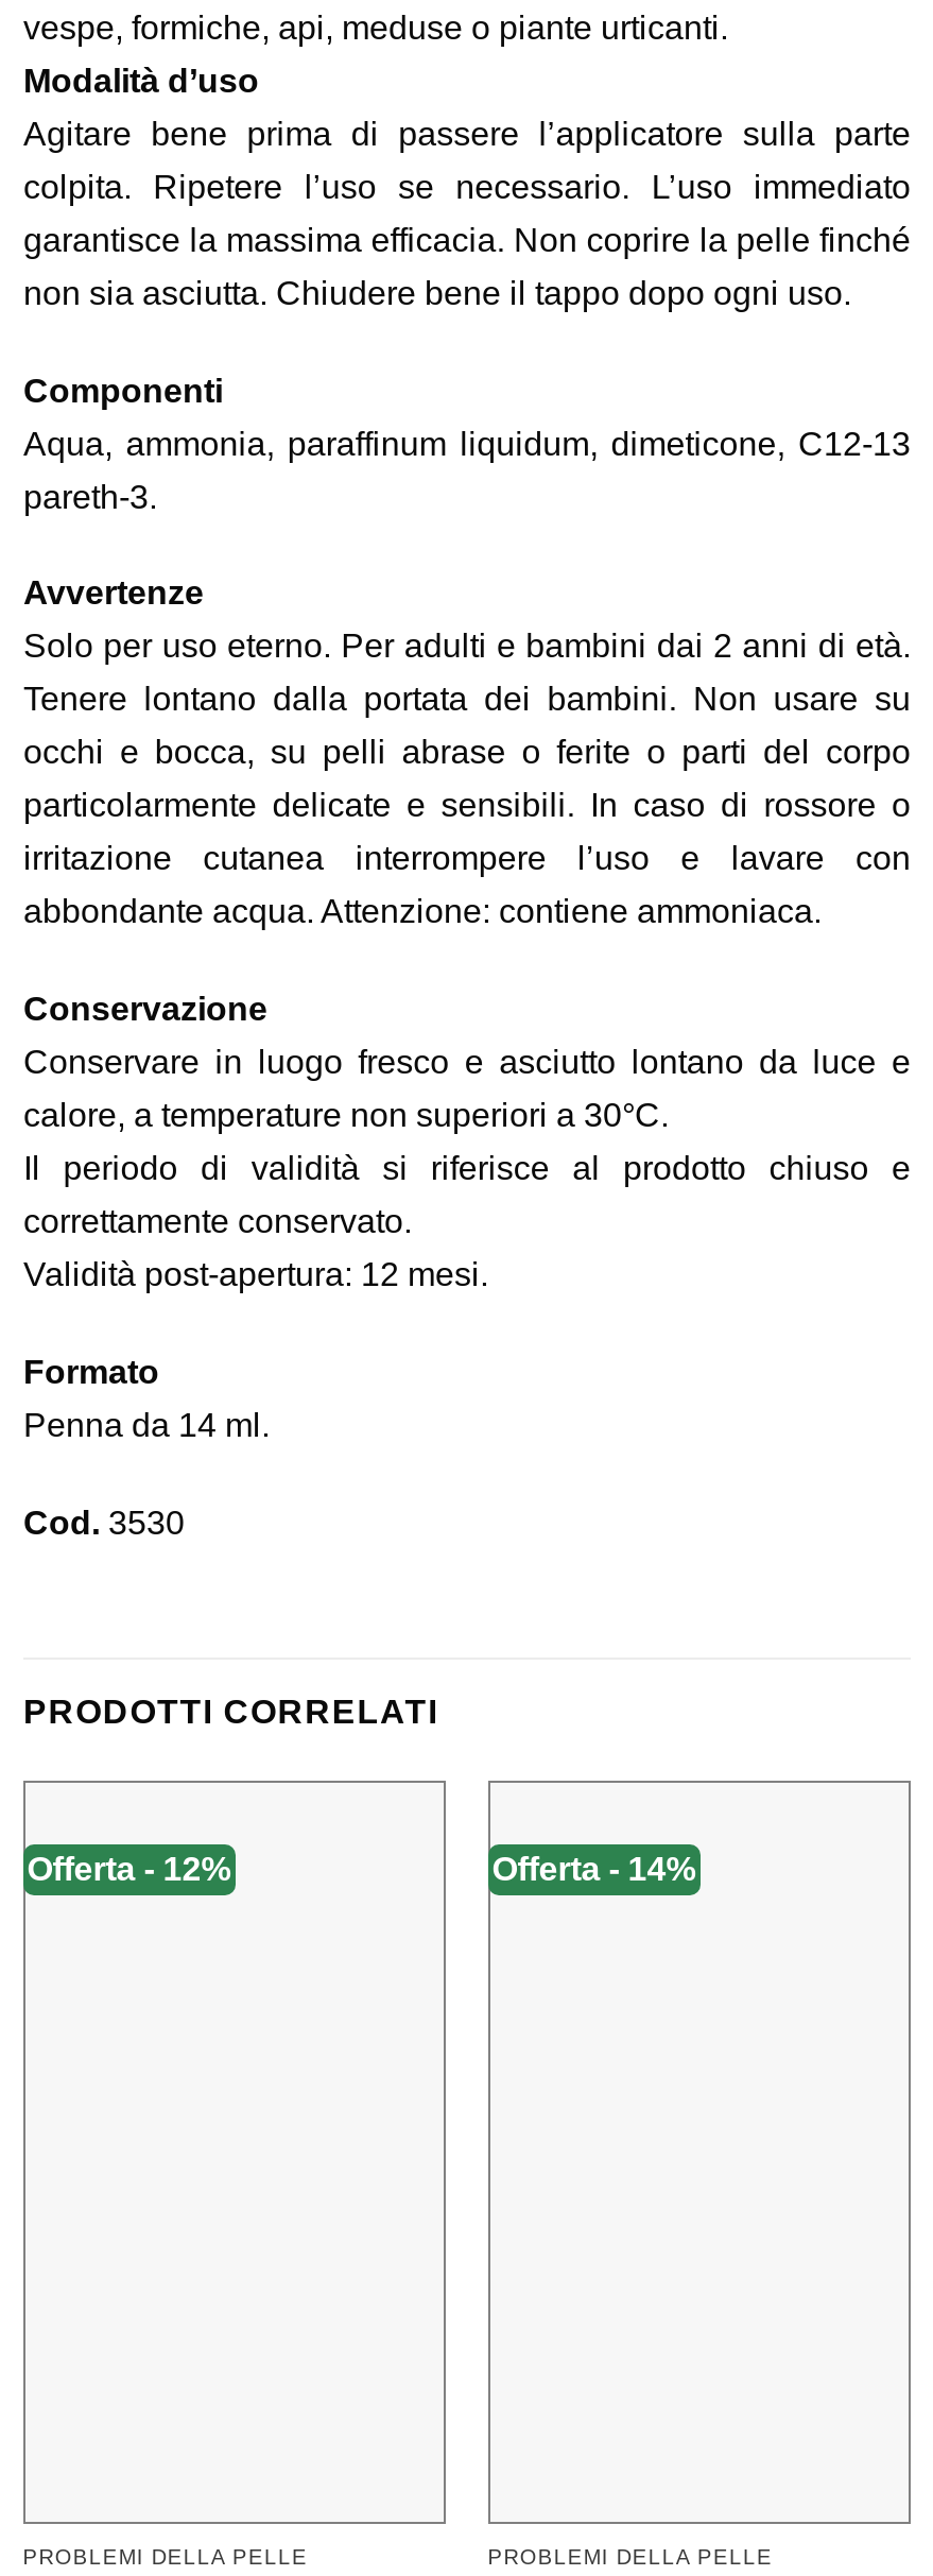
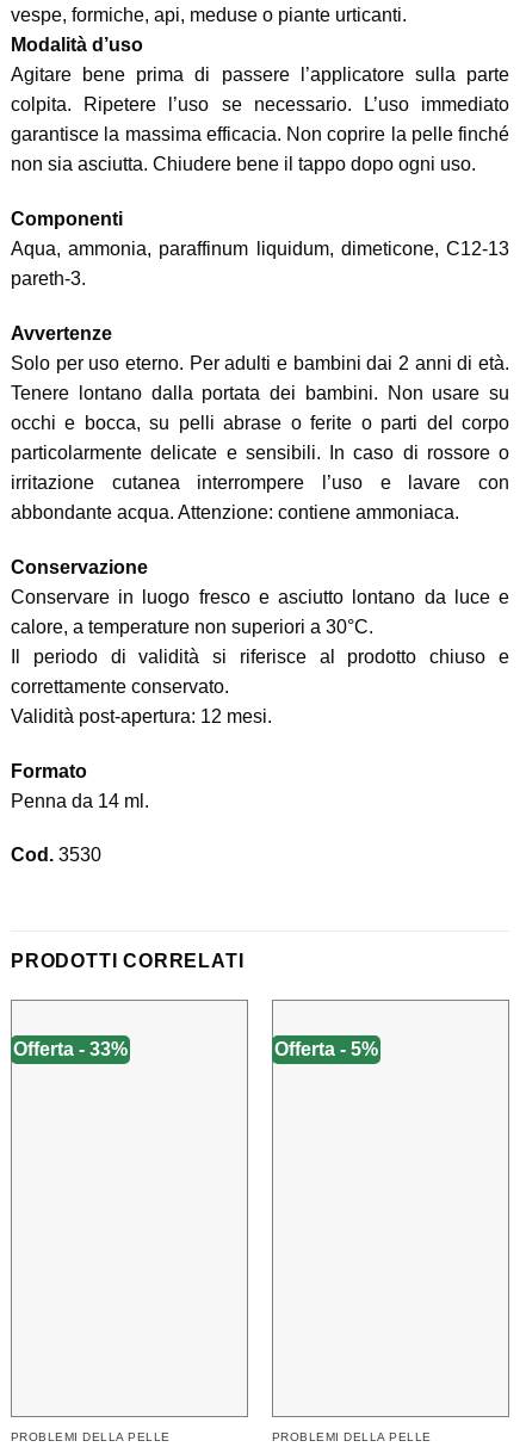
- Offerta - 12%
+ Offerta - 33%

- Offerta - 14%
+ Offerta - 5%
